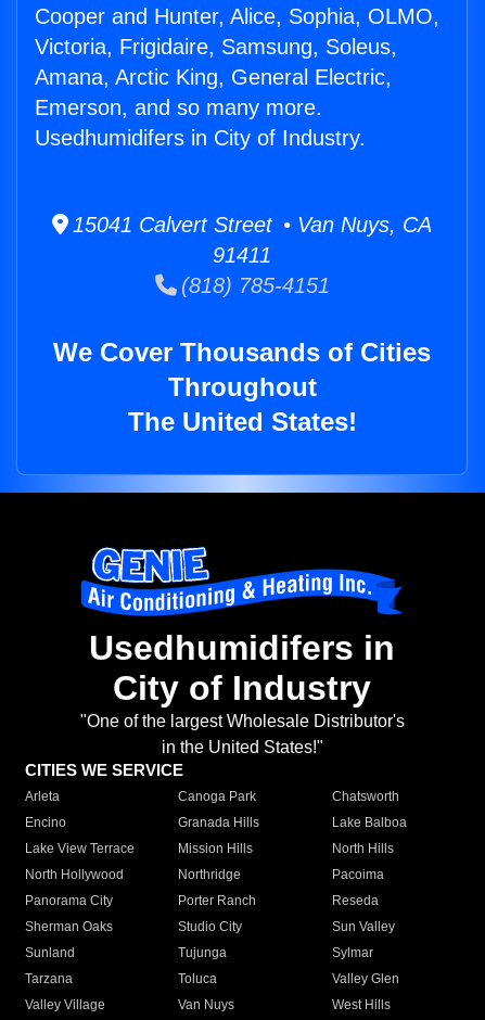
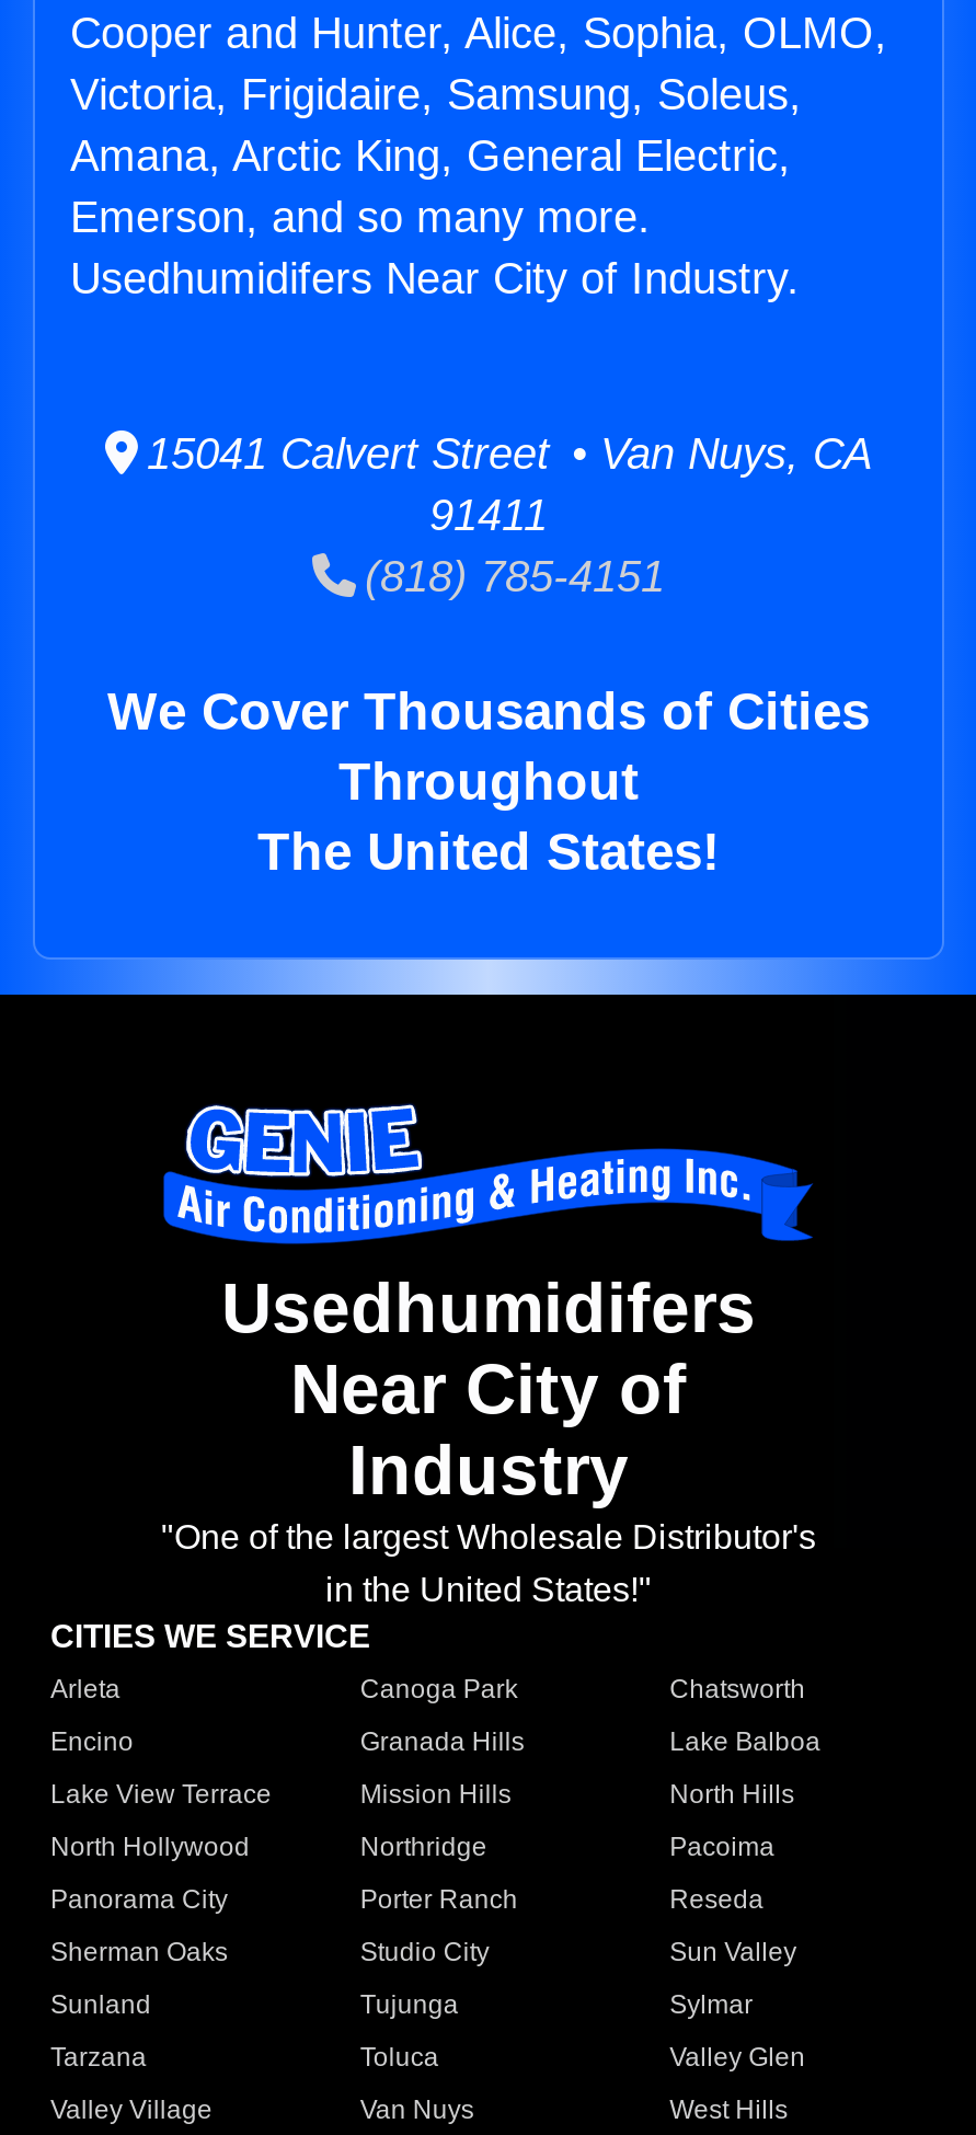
- Usedhumidifers in City of Industry.
+ Usedhumidifers Near City of Industry.

- Usedhumidifers in
- City of Industry
+ Usedhumidifers
+ Near City of
+ Industry
